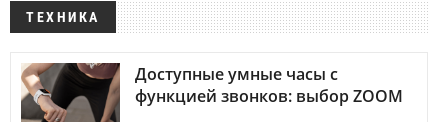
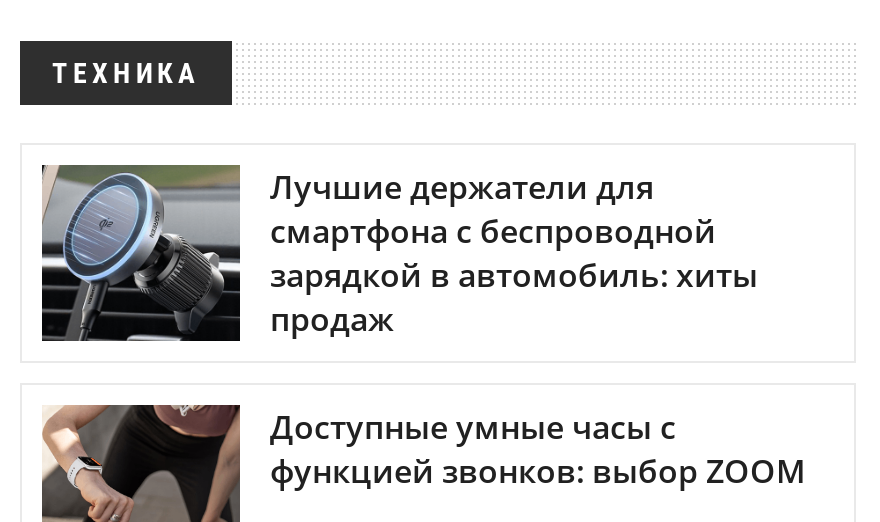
+ [image]
+ Лучшие держатели для
+ смартфона с беспроводной
+ зарядкой в автомобиль: хиты
+ продаж
